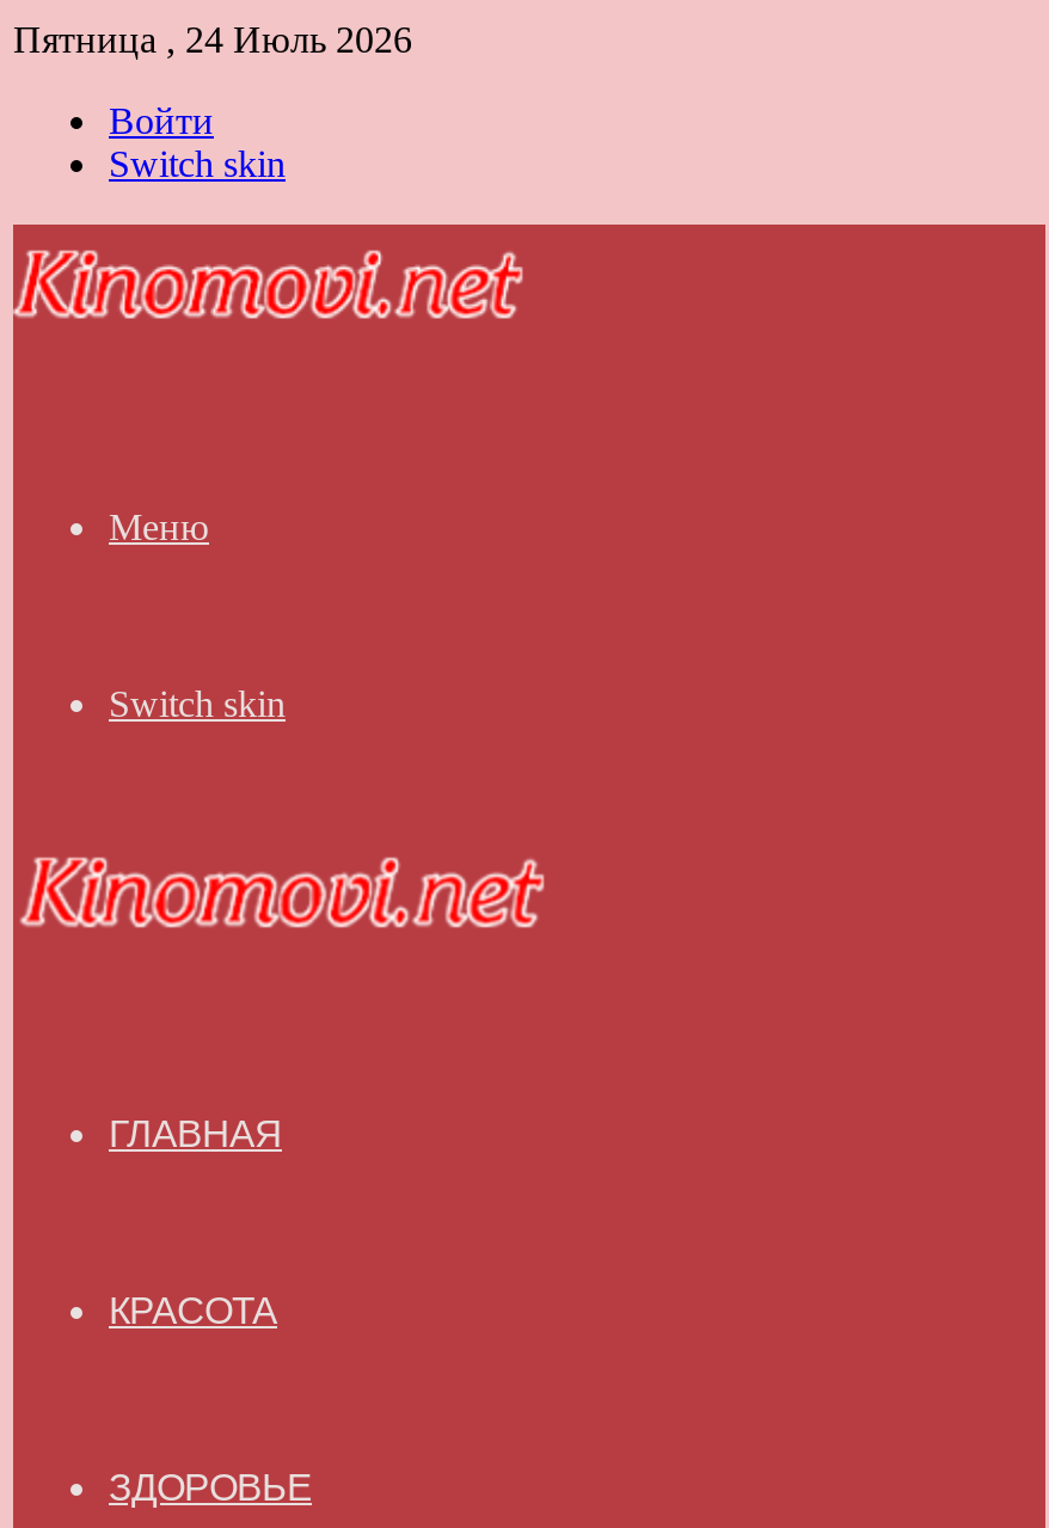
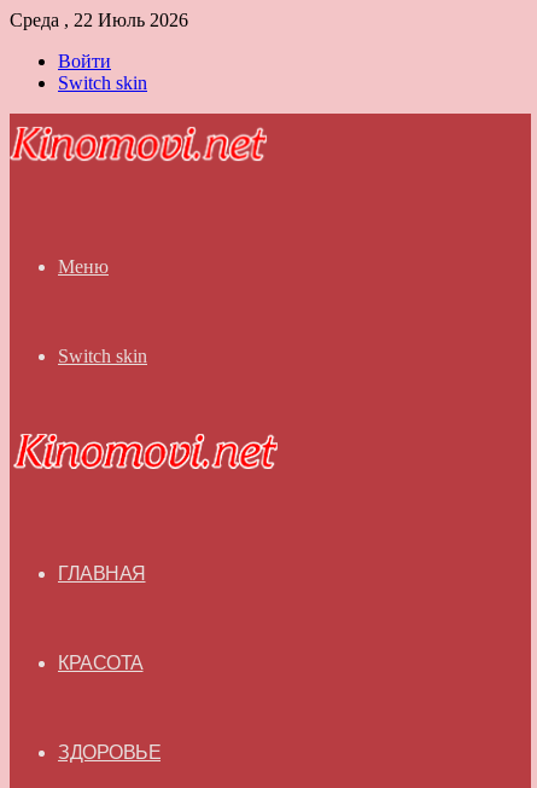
- Пятница , 24 Июль 2026
+ Среда , 22 Июль 2026
